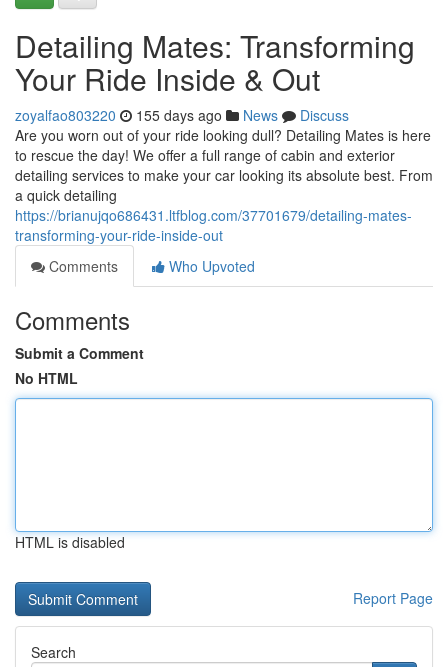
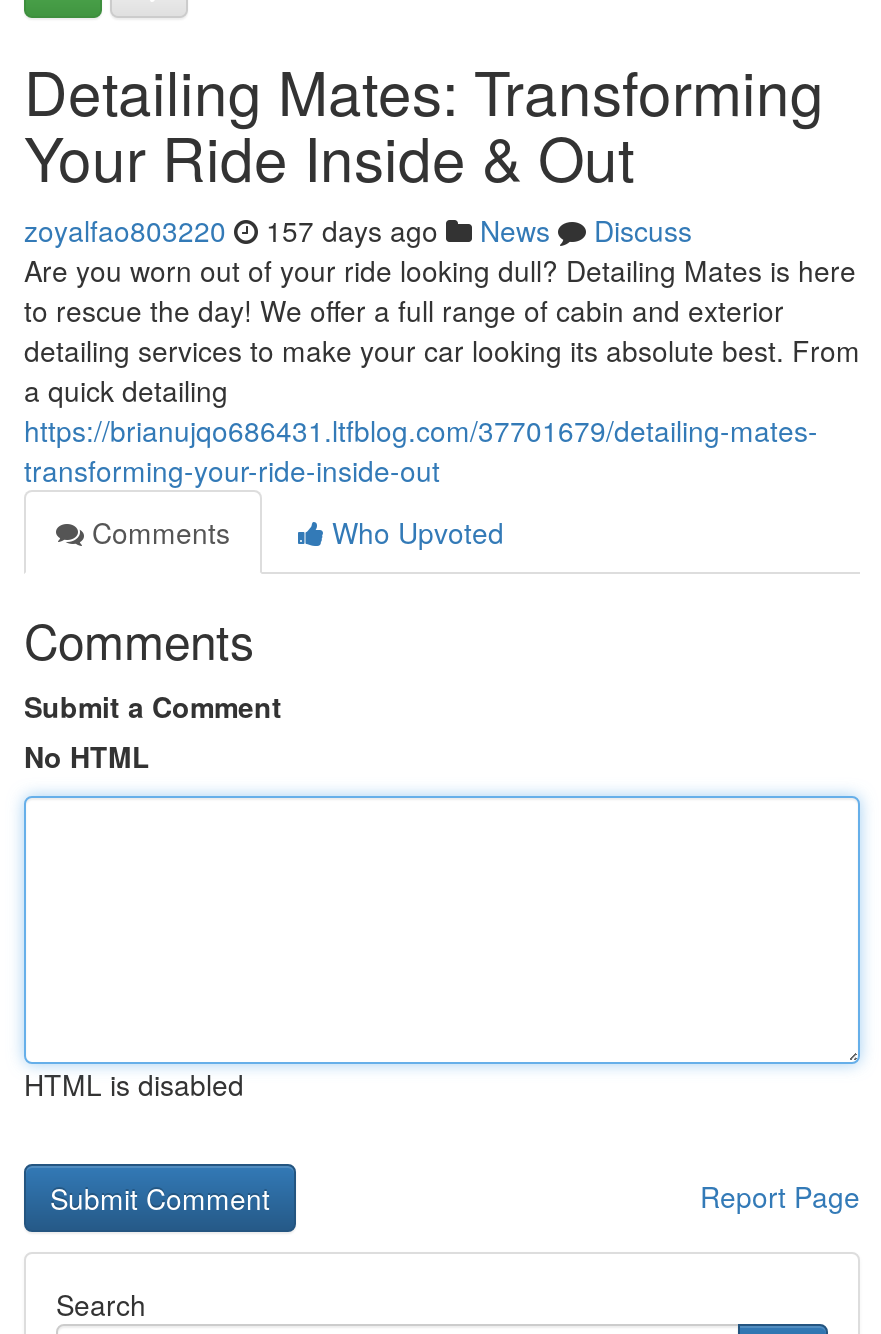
- zoyalfao803220 155 days ago News Discuss
+ zoyalfao803220 157 days ago News Discuss
